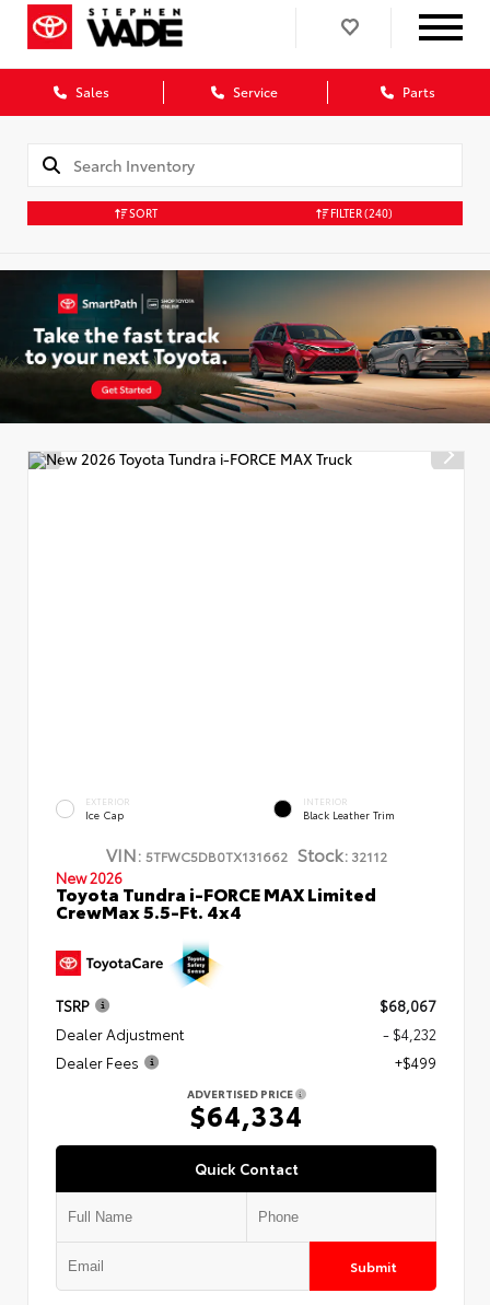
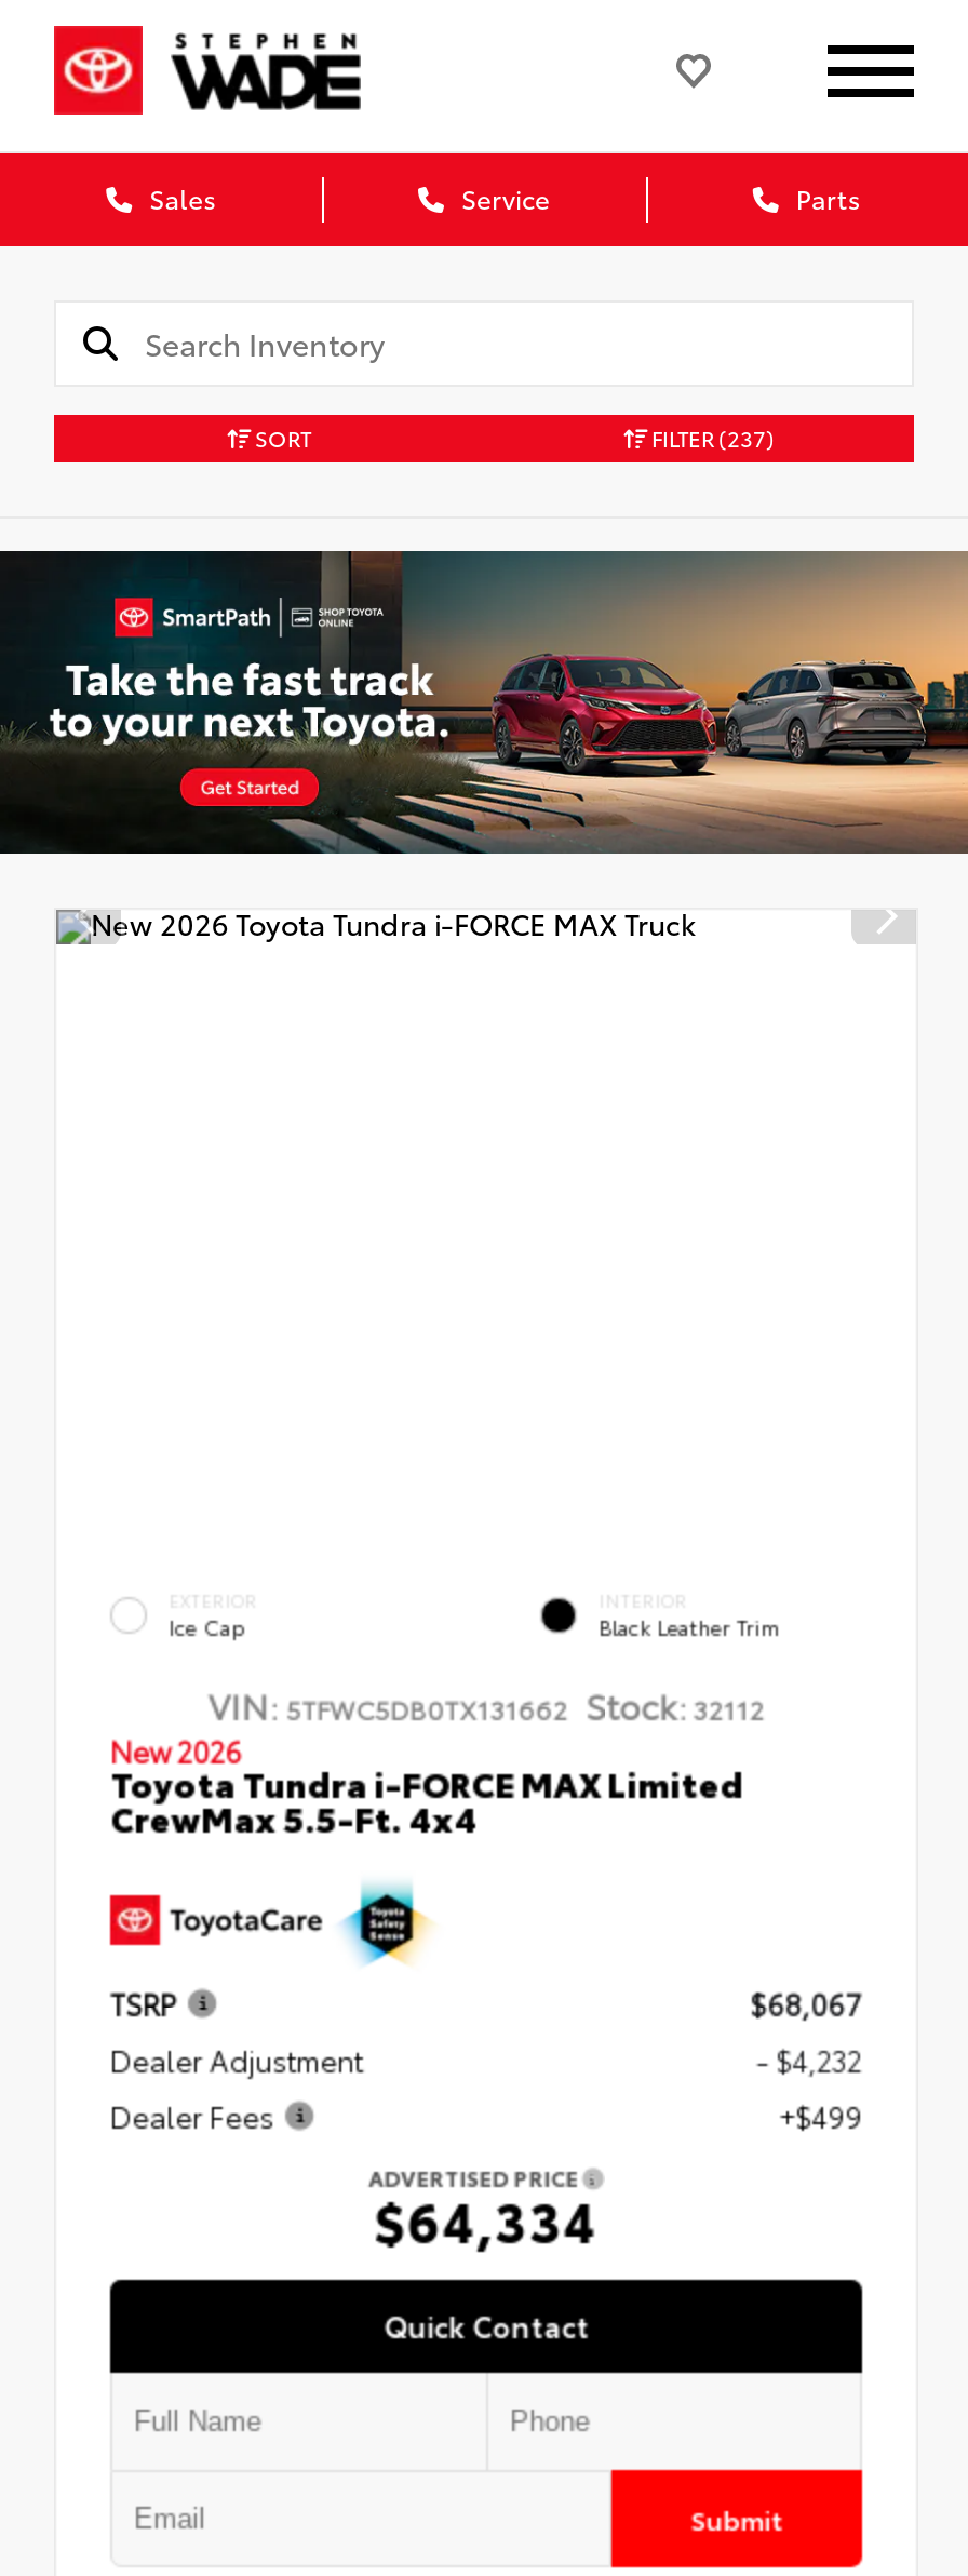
- FILTER (240)
+ FILTER (237)
